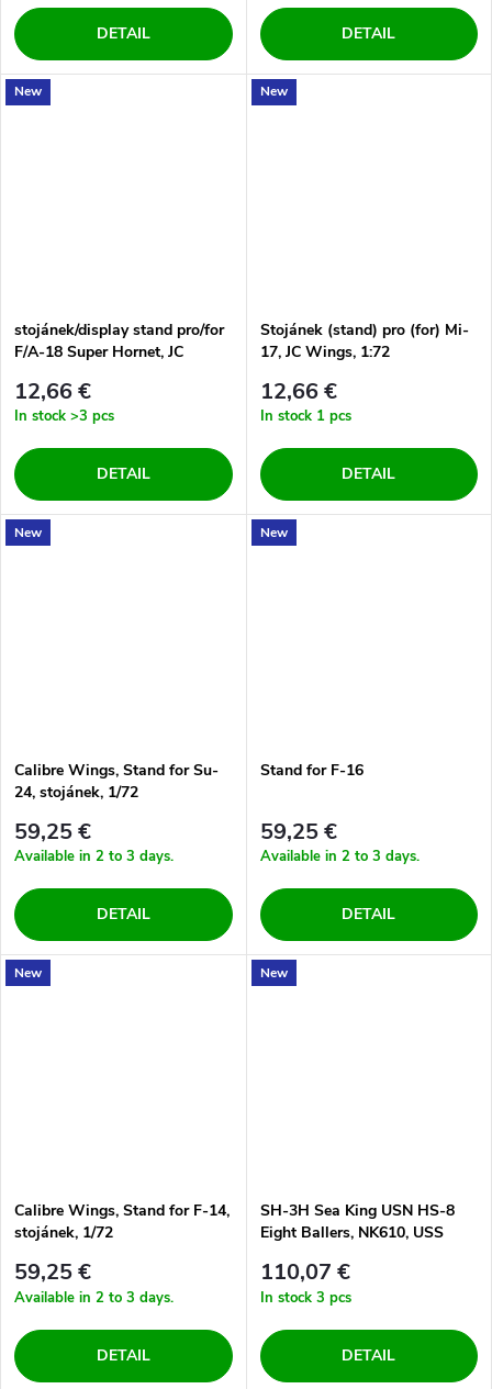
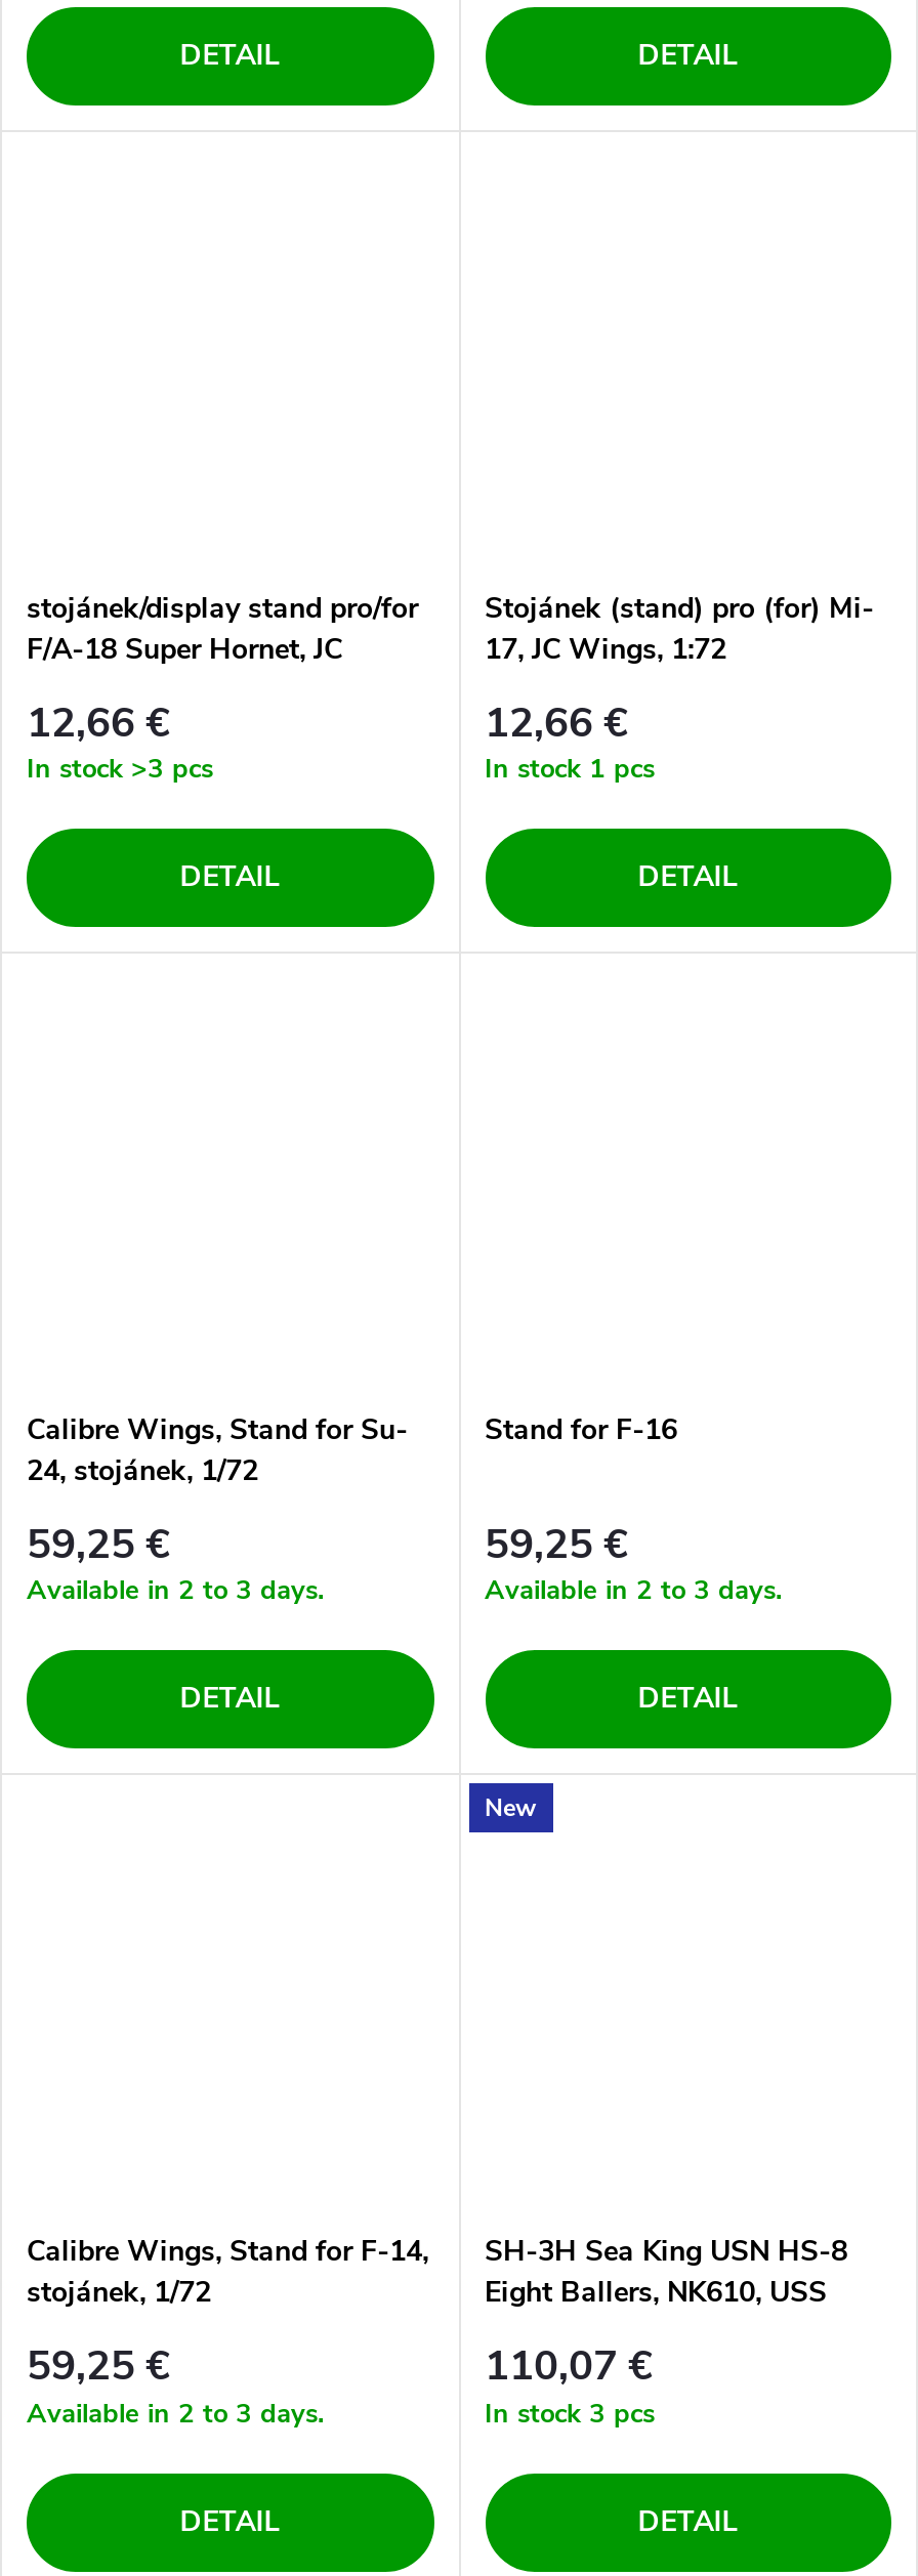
- New

- New

- New

- New

- New
